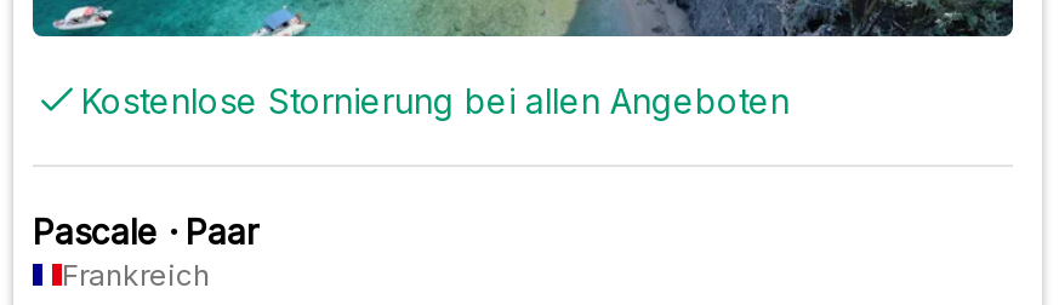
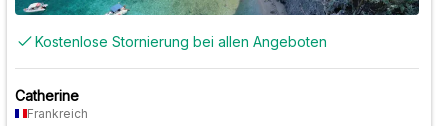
- Pascale · Paar
+ Catherine
